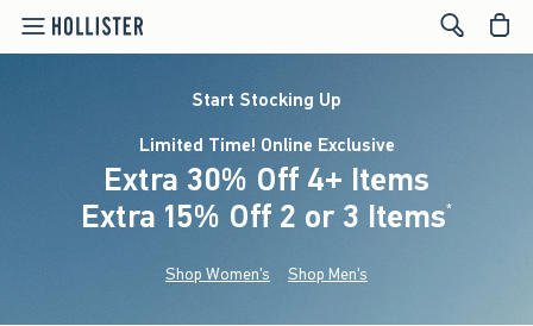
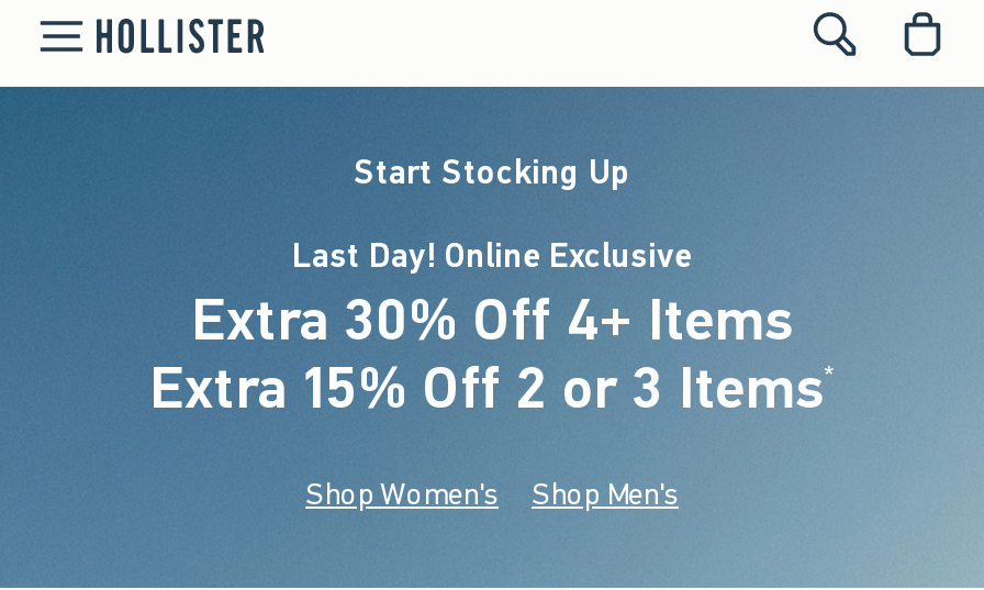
- Limited Time! Online Exclusive
+ Last Day! Online Exclusive
